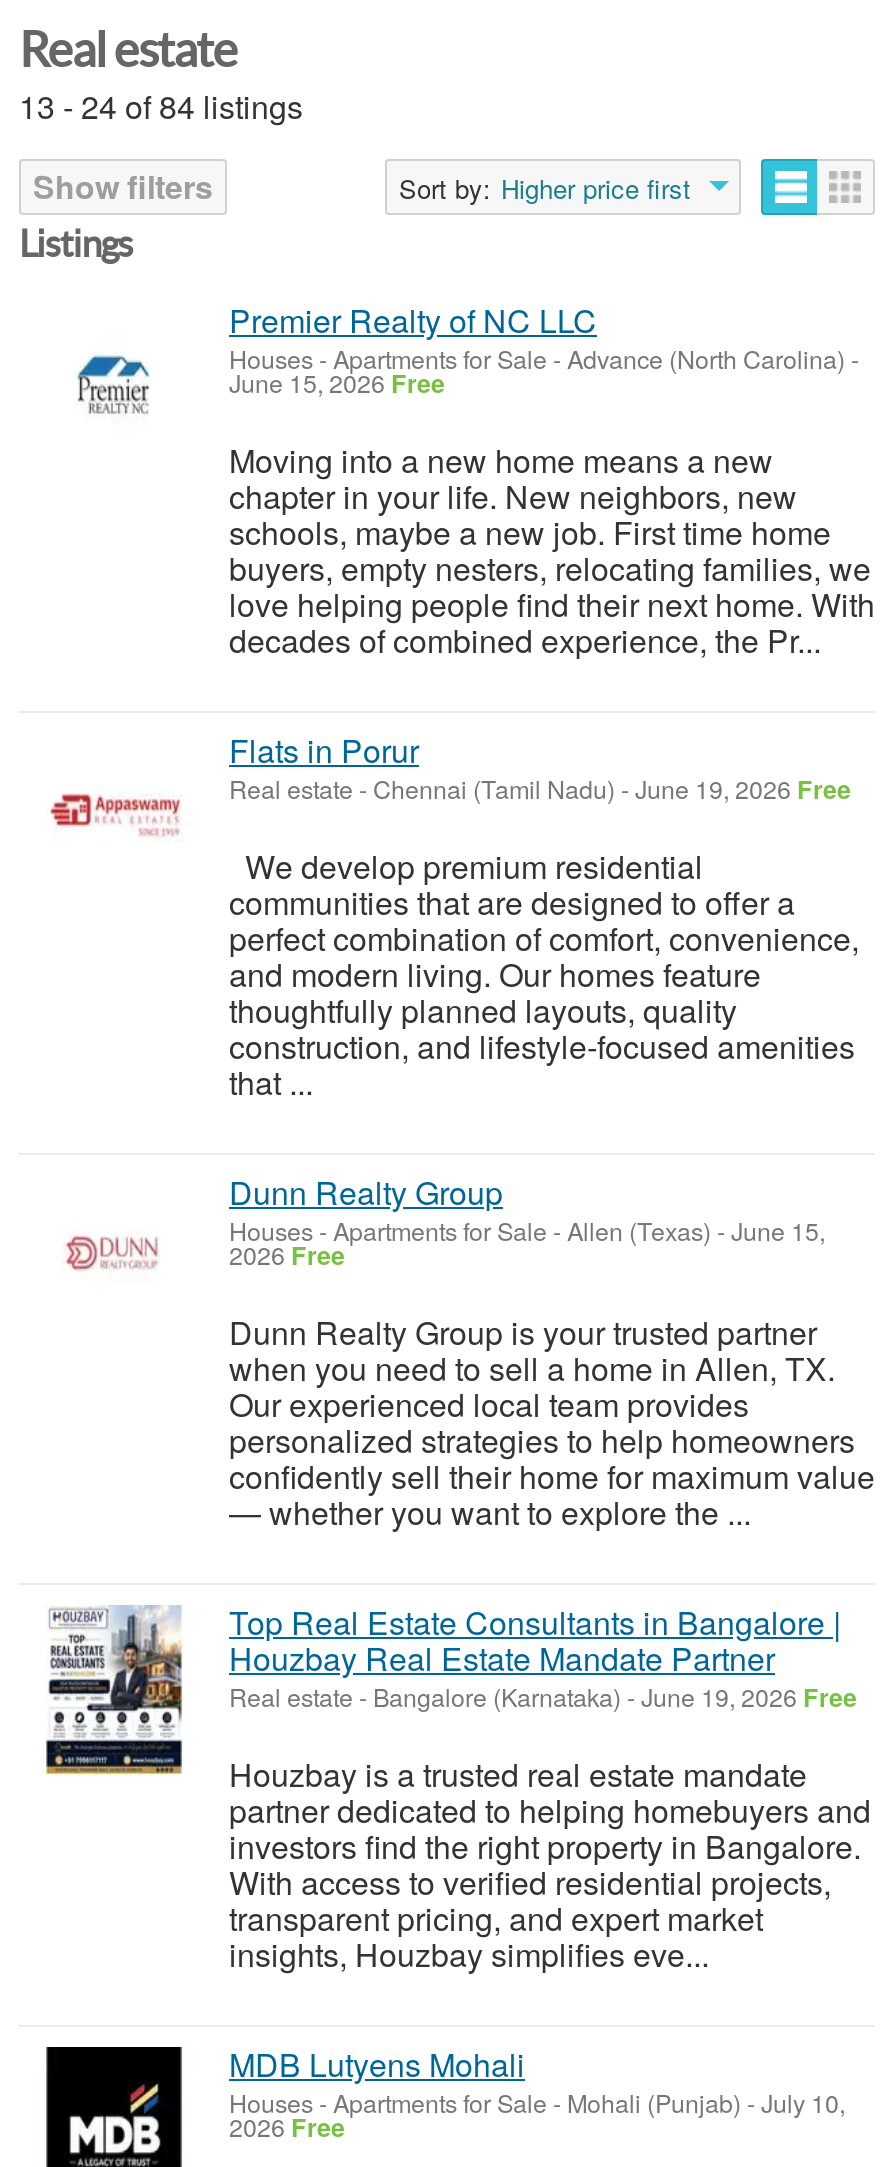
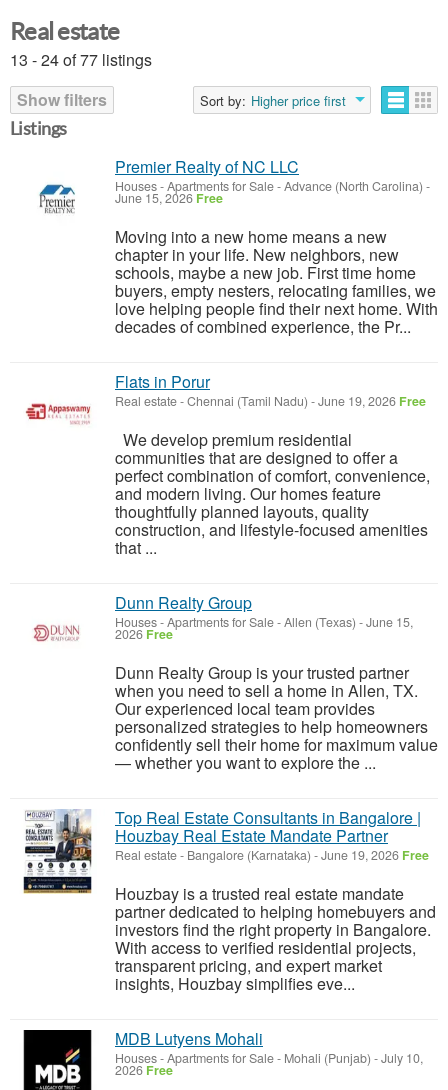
- 13 - 24 of 84 listings
+ 13 - 24 of 77 listings
